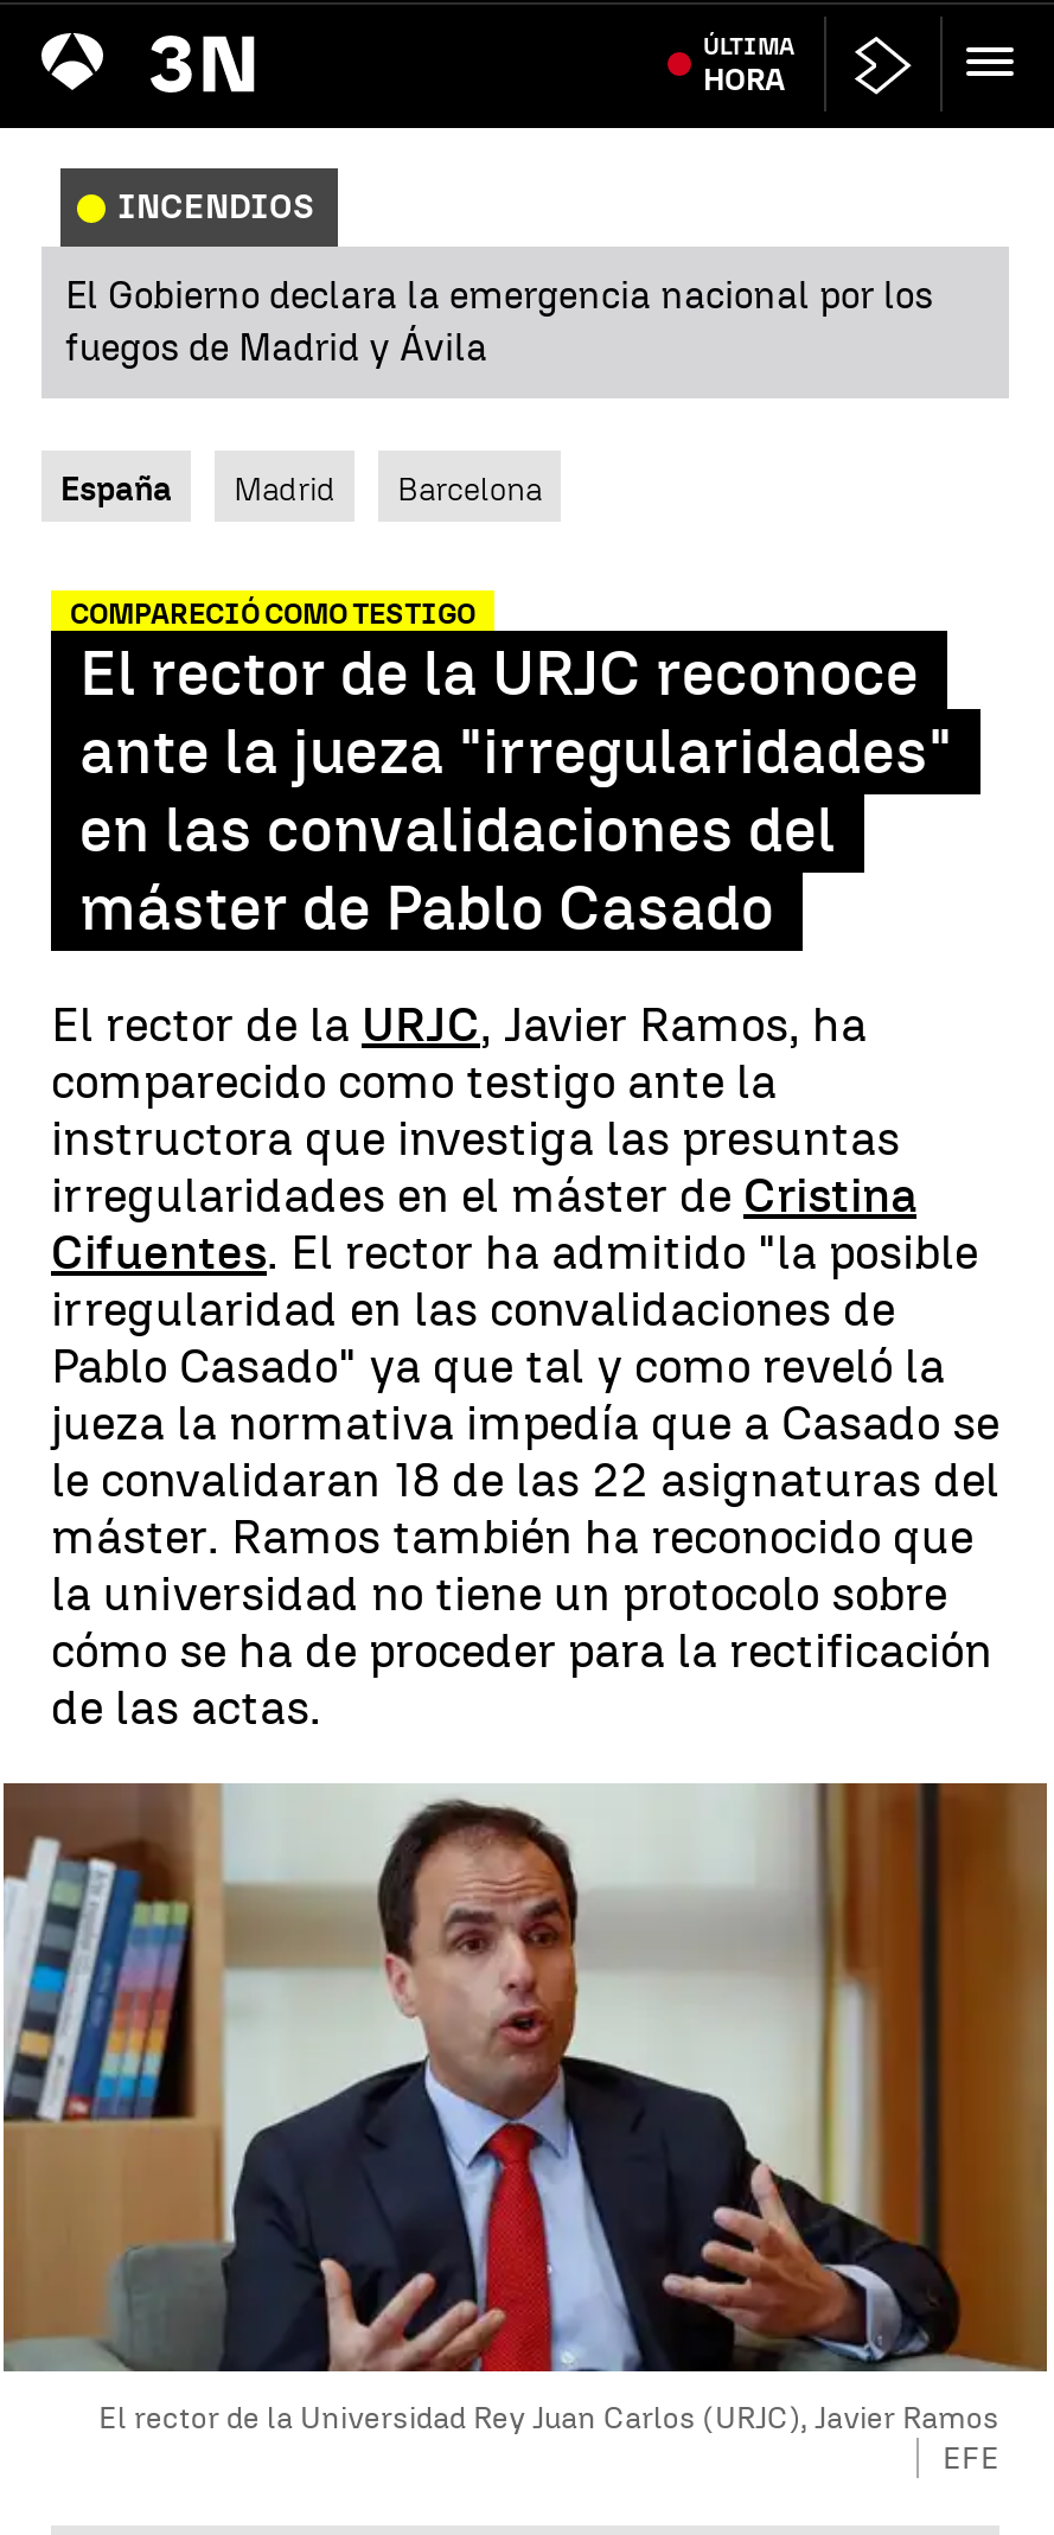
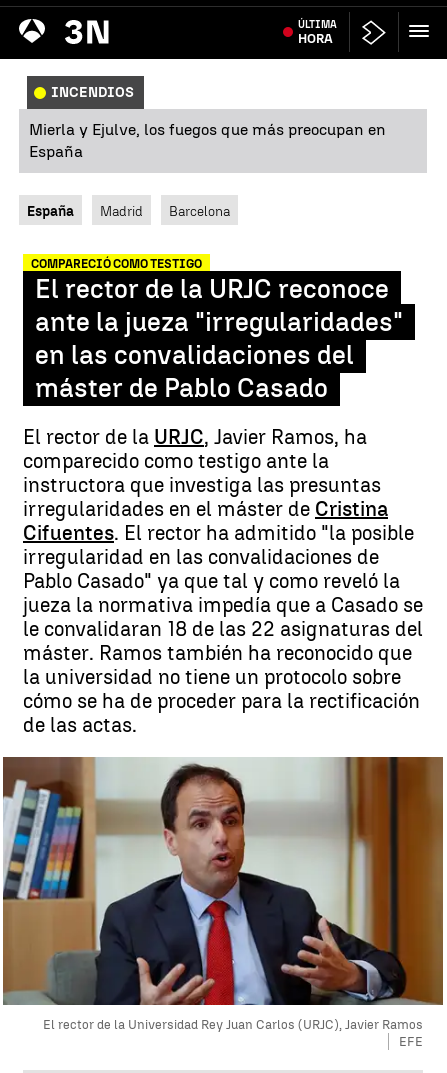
- El Gobierno declara la emergencia nacional por los
- fuegos de Madrid y Ávila
+ Mierla y Ejulve, los fuegos que más preocupan en
+ España
